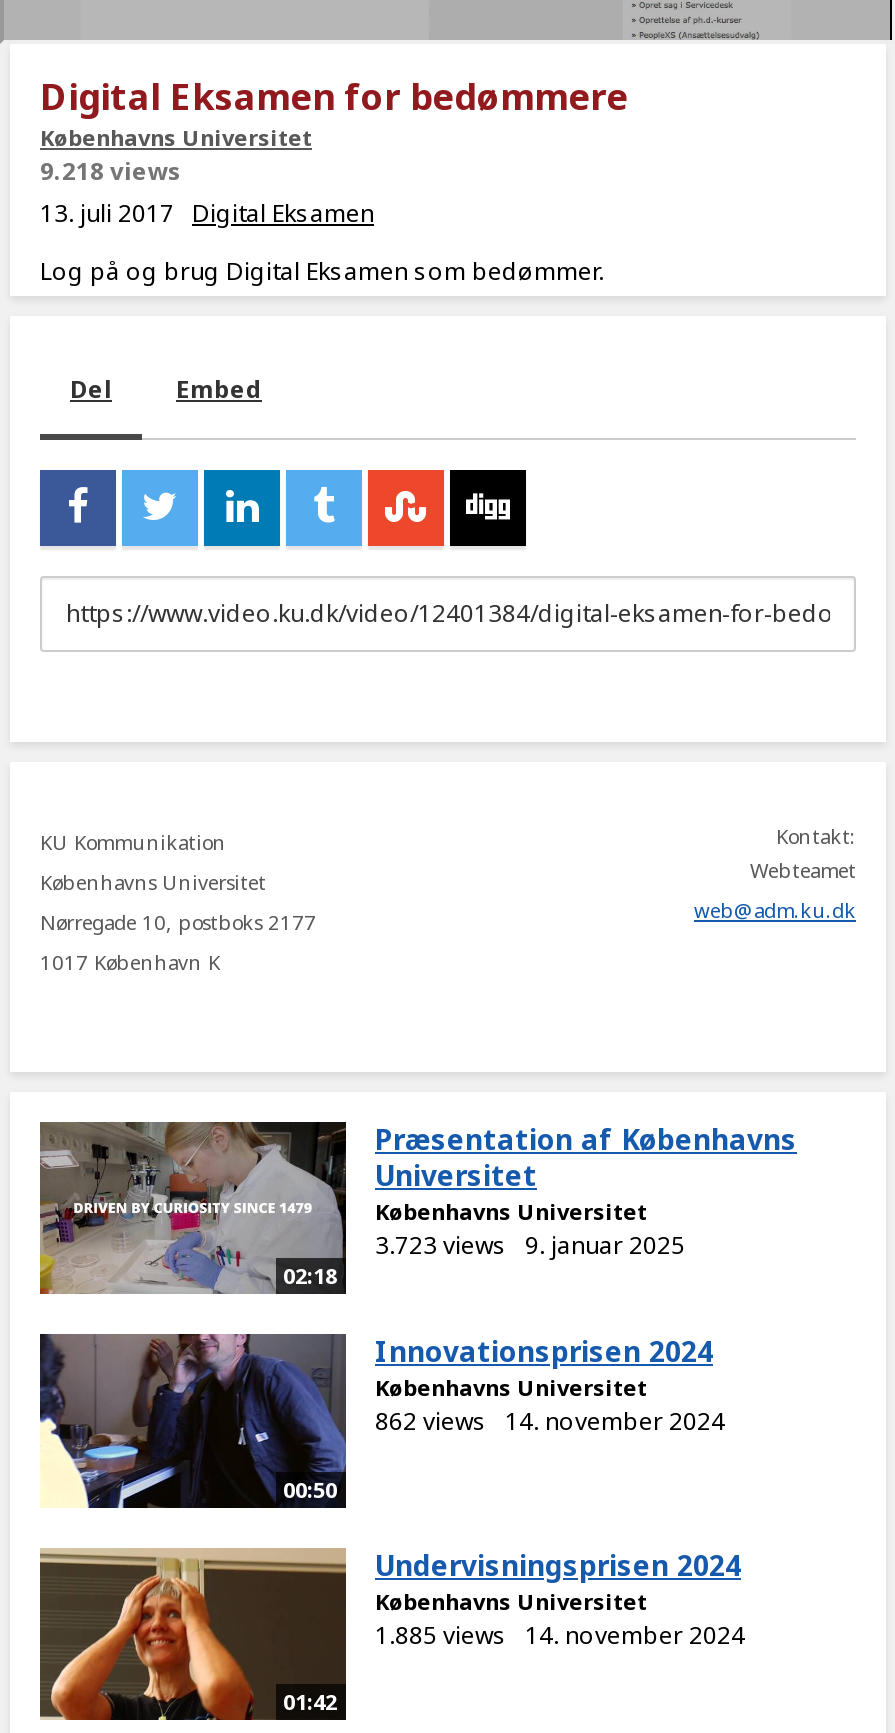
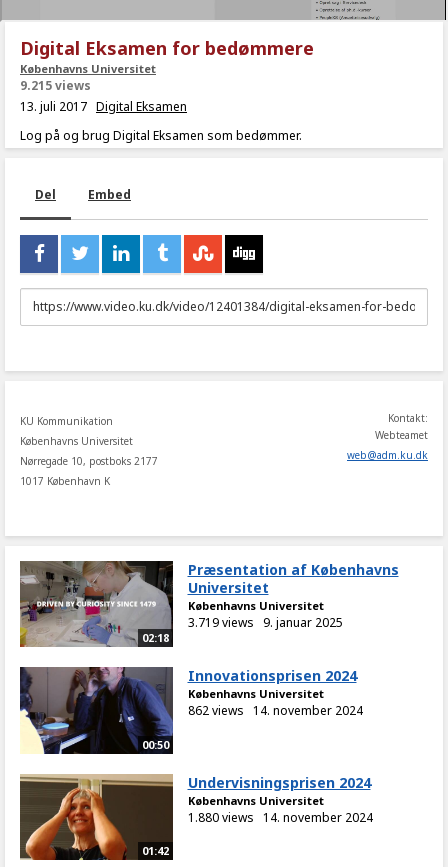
- 9.218 views
+ 9.215 views

- 3.723 views 9. januar 2025
+ 3.719 views 9. januar 2025

- 1.885 views 14. november 2024
+ 1.880 views 14. november 2024
